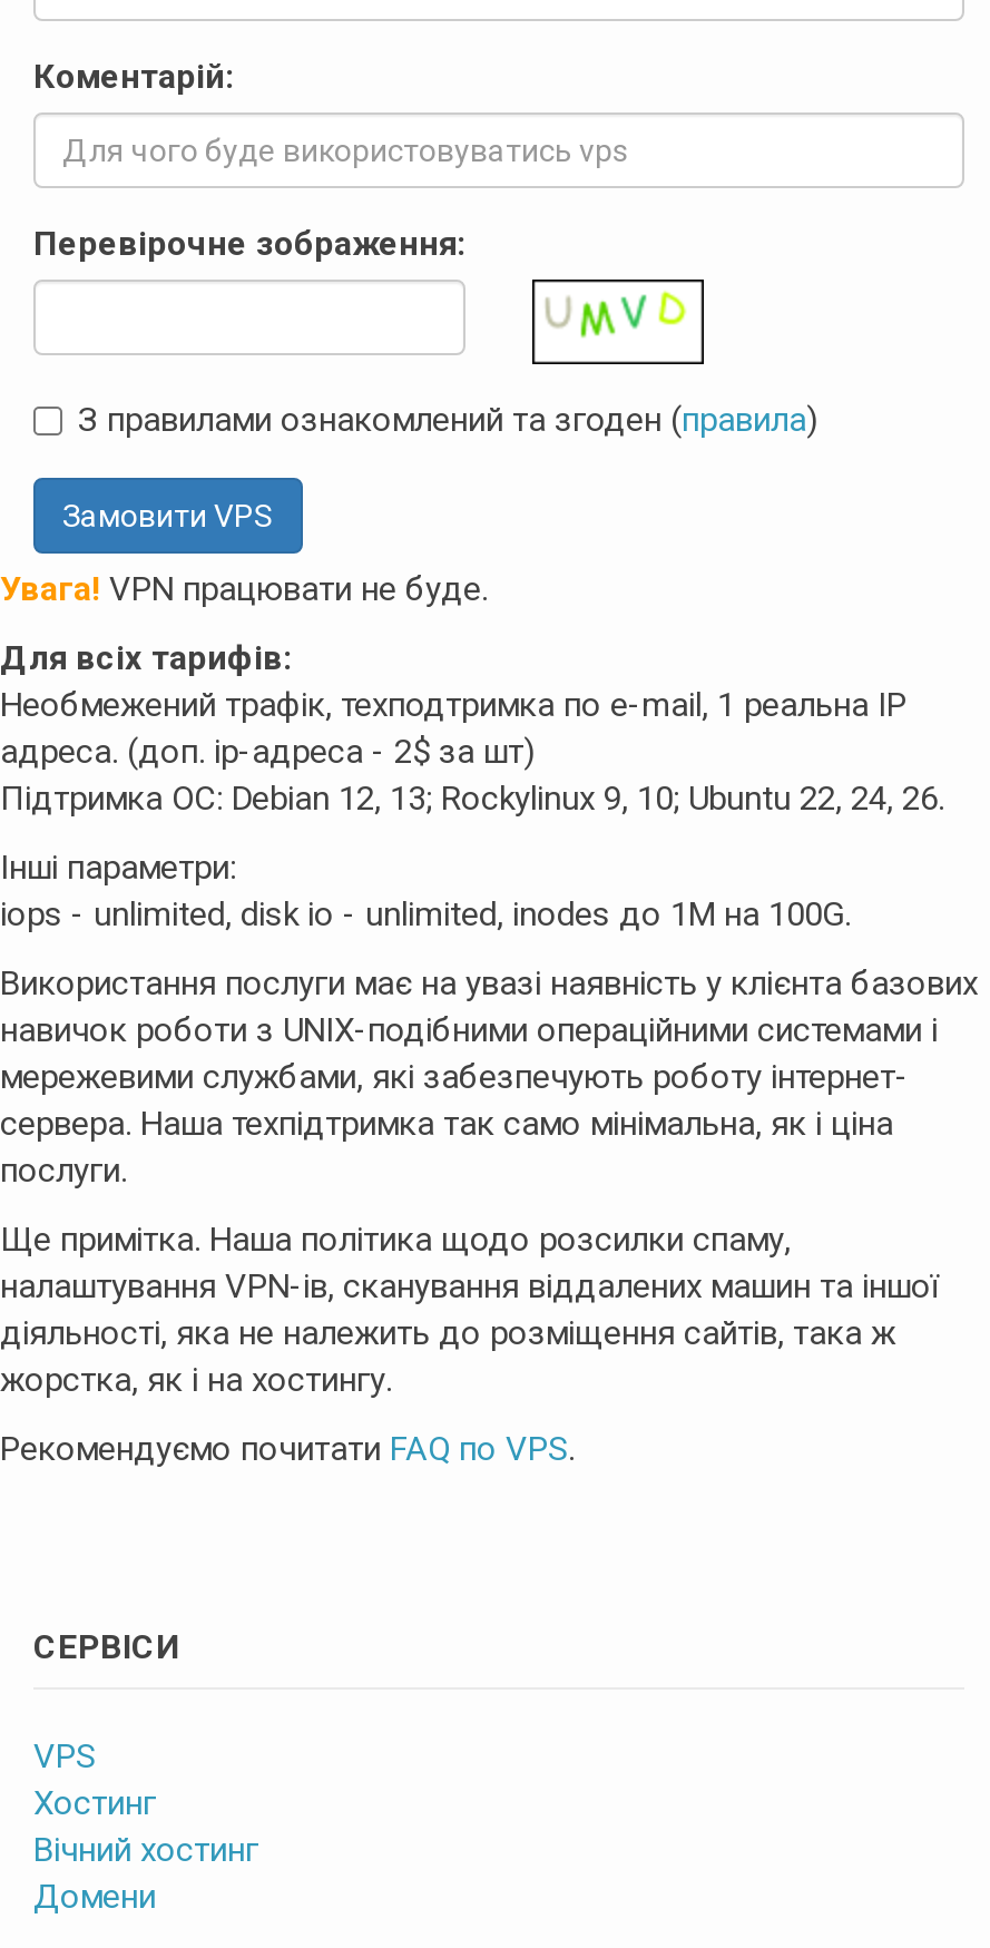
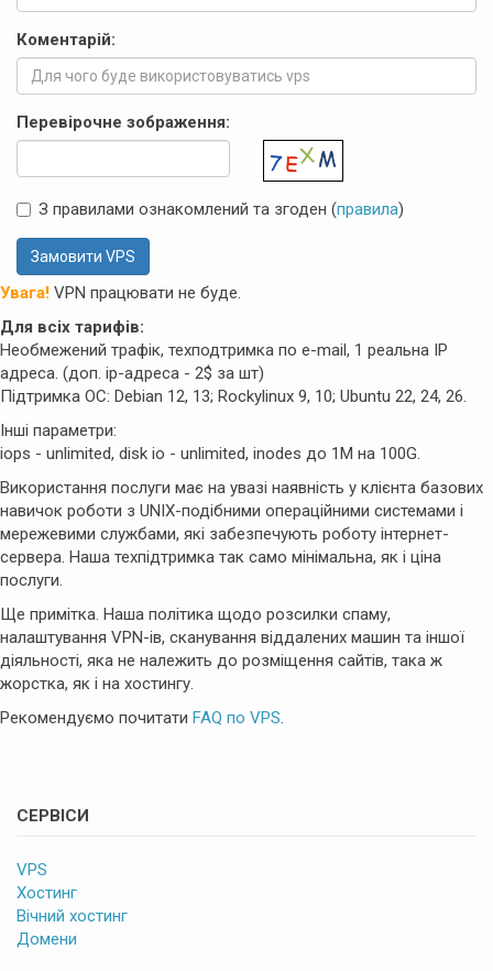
- [image]
+ [image]
